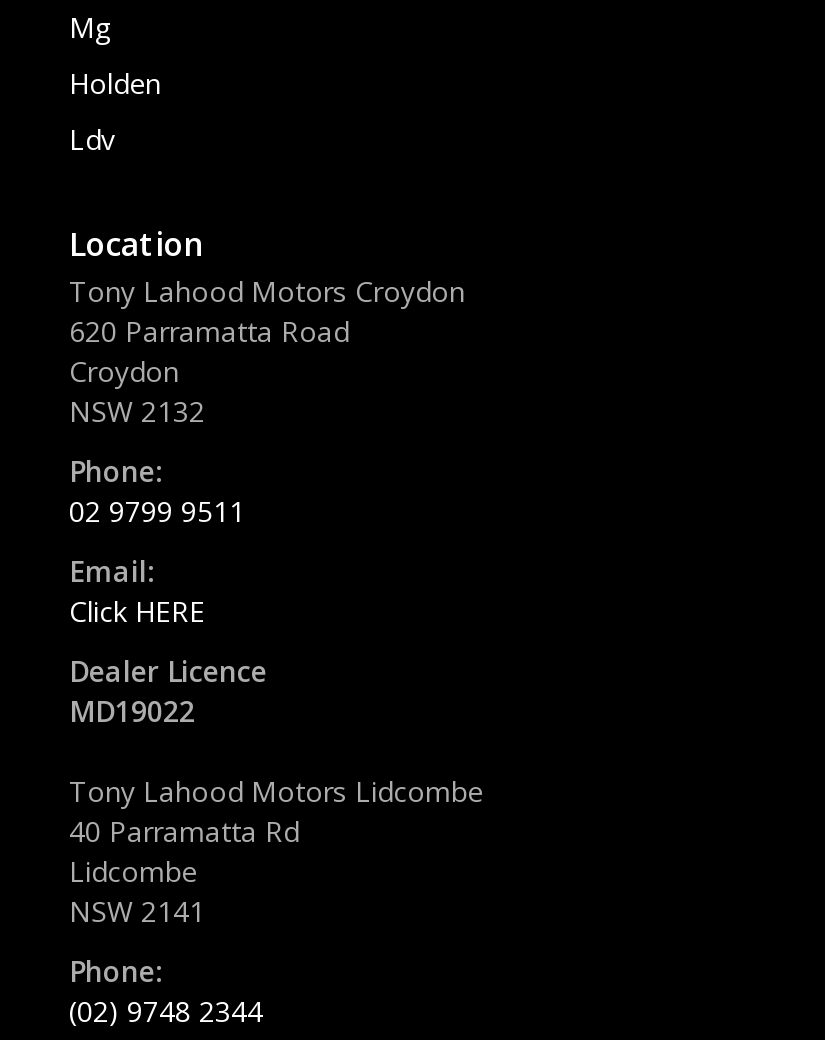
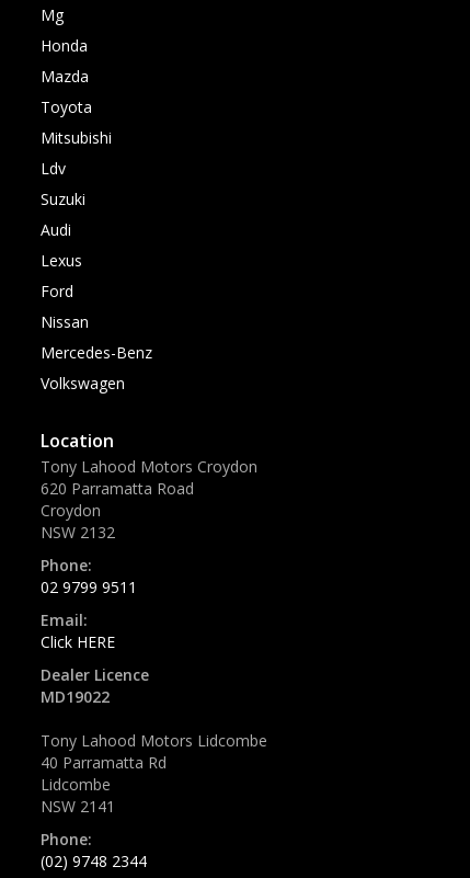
- Holden
+ Honda
+ Mazda
+ Toyota
+ Mitsubishi

+ Suzuki
+ Audi
+ Lexus
+ Ford
+ Nissan
+ Mercedes-Benz
+ Volkswagen
